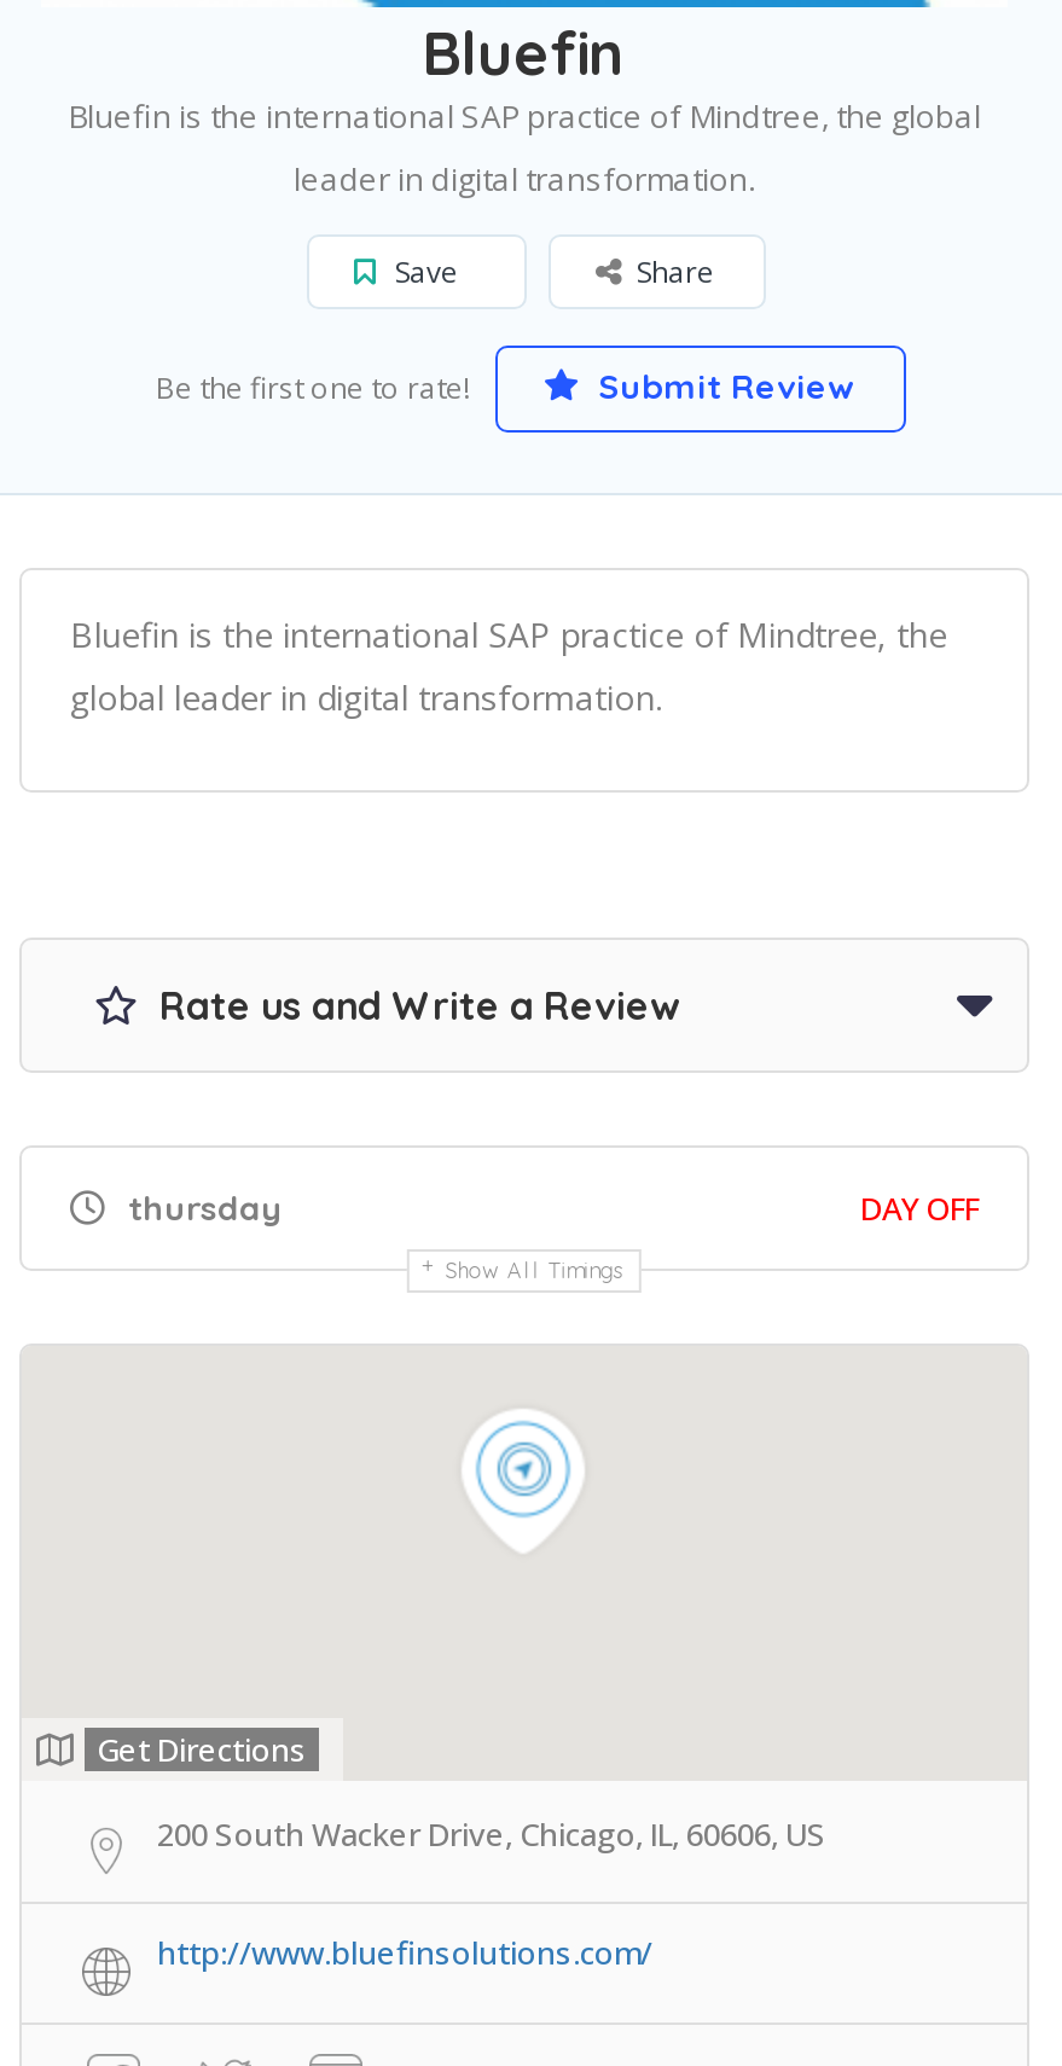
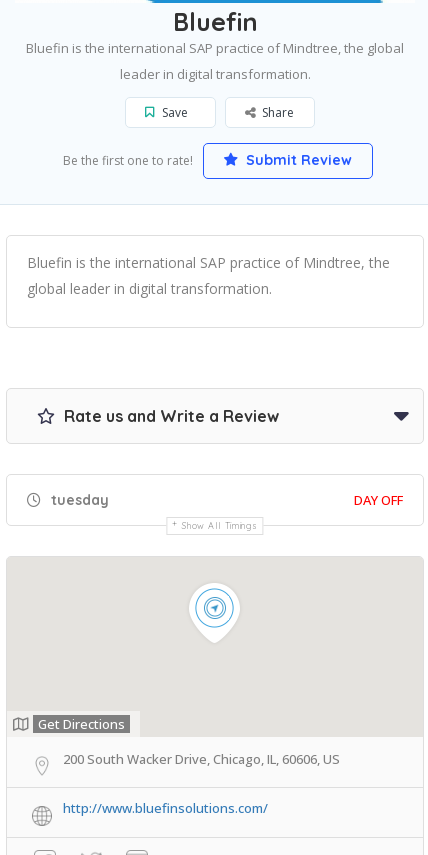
- thursday
+ tuesday
